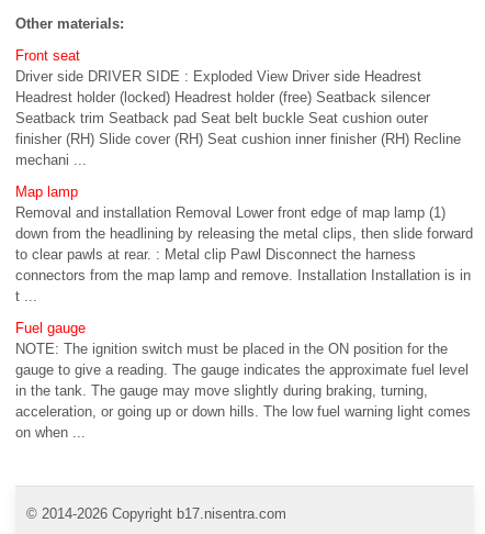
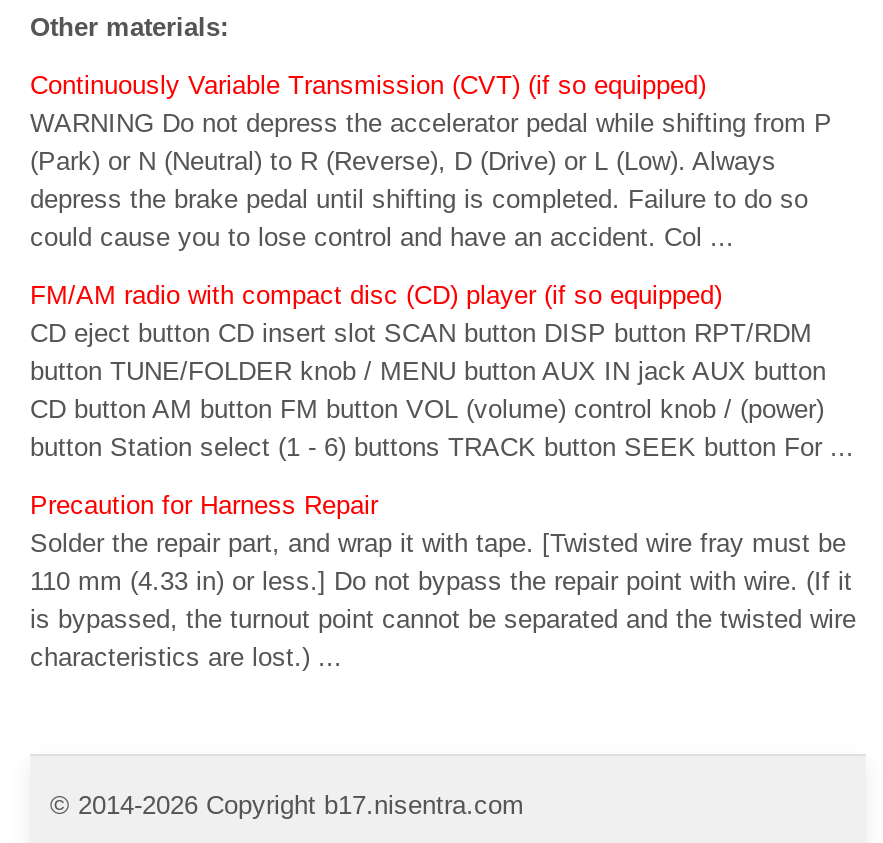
- Front seat
- Driver side DRIVER SIDE : Exploded View Driver side Headrest
- Headrest holder (locked) Headrest holder (free) Seatback silencer
- Seatback trim Seatback pad Seat belt buckle Seat cushion outer
- finisher (RH) Slide cover (RH) Seat cushion inner finisher (RH) Recline
- mechani ...
+ Continuously Variable Transmission (CVT) (if so equipped)
+ WARNING Do not depress the accelerator pedal while shifting from P
+ (Park) or N (Neutral) to R (Reverse), D (Drive) or L (Low). Always
+ depress the brake pedal until shifting is completed. Failure to do so
+ could cause you to lose control and have an accident. Col ...

- Map lamp
- Removal and installation Removal Lower front edge of map lamp (1)
- down from the headlining by releasing the metal clips, then slide forward
- to clear pawls at rear. : Metal clip Pawl Disconnect the harness
- connectors from the map lamp and remove. Installation Installation is in
- t ...
+ FM/AM radio with compact disc (CD) player (if so equipped)
+ CD eject button CD insert slot SCAN button DISP button RPT/RDM
+ button TUNE/FOLDER knob / MENU button AUX IN jack AUX button
+ CD button AM button FM button VOL (volume) control knob / (power)
+ button Station select (1 - 6) buttons TRACK button SEEK button For ...

- Fuel gauge
- NOTE: The ignition switch must be placed in the ON position for the
- gauge to give a reading. The gauge indicates the approximate fuel level
- in the tank. The gauge may move slightly during braking, turning,
- acceleration, or going up or down hills. The low fuel warning light comes
- on when ...
+ Precaution for Harness Repair
+ Solder the repair part, and wrap it with tape. [Twisted wire fray must be
+ 110 mm (4.33 in) or less.] Do not bypass the repair point with wire. (If it
+ is bypassed, the turnout point cannot be separated and the twisted wire
+ characteristics are lost.) ...
